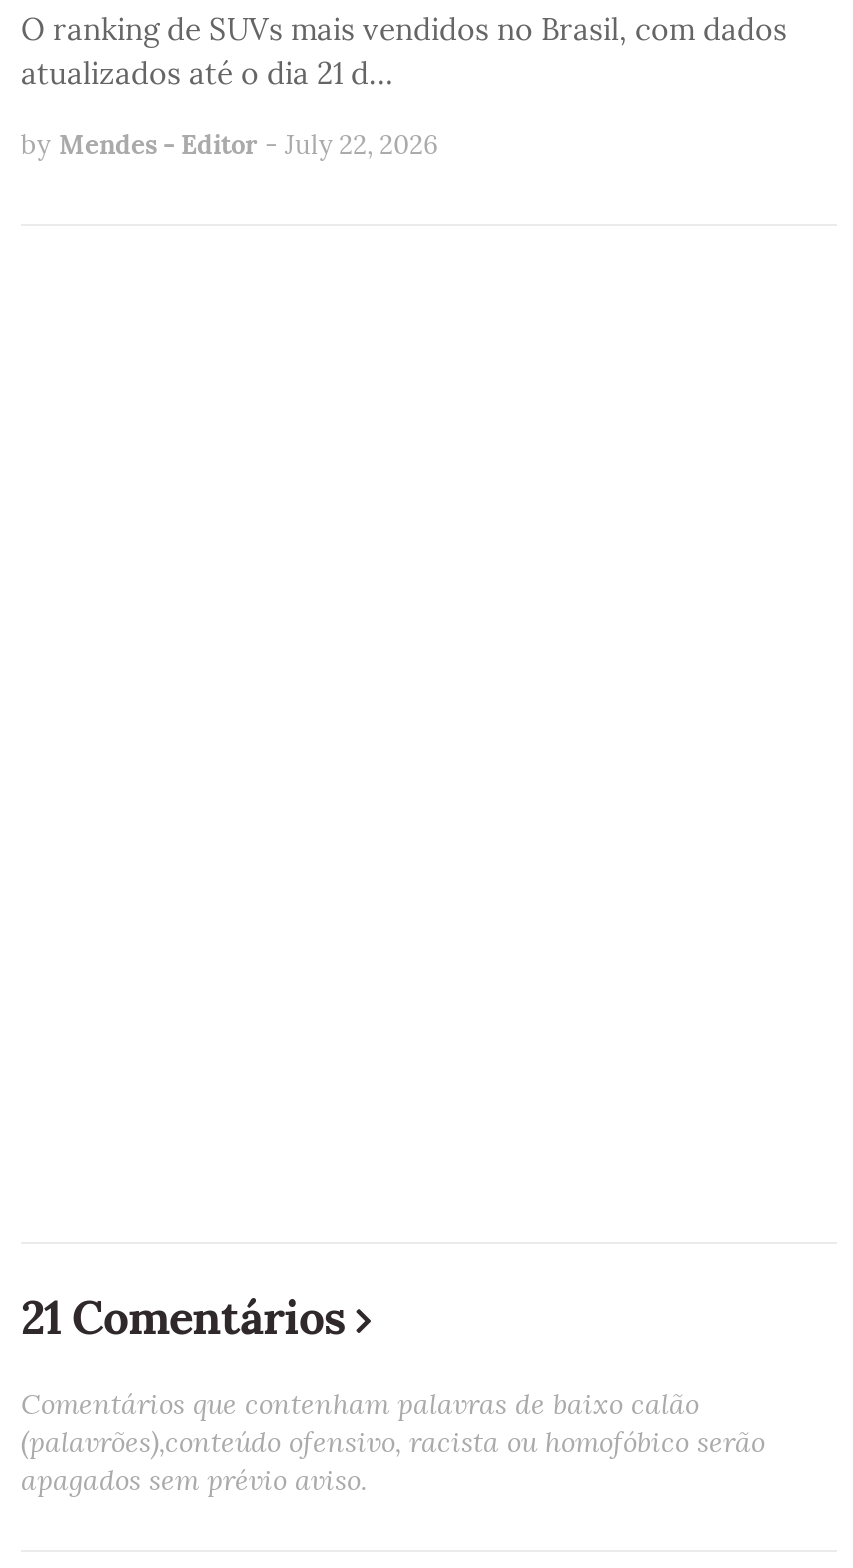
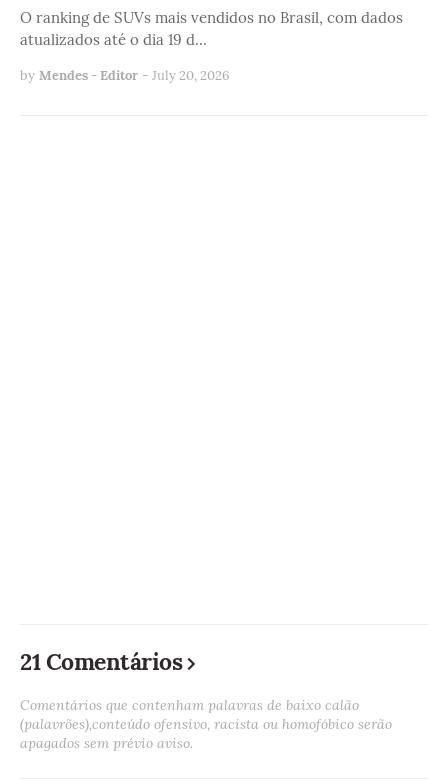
- atualizados até o dia 21 d…
+ atualizados até o dia 19 d…

- by Mendes - Editor - July 22, 2026
+ by Mendes - Editor - July 20, 2026
